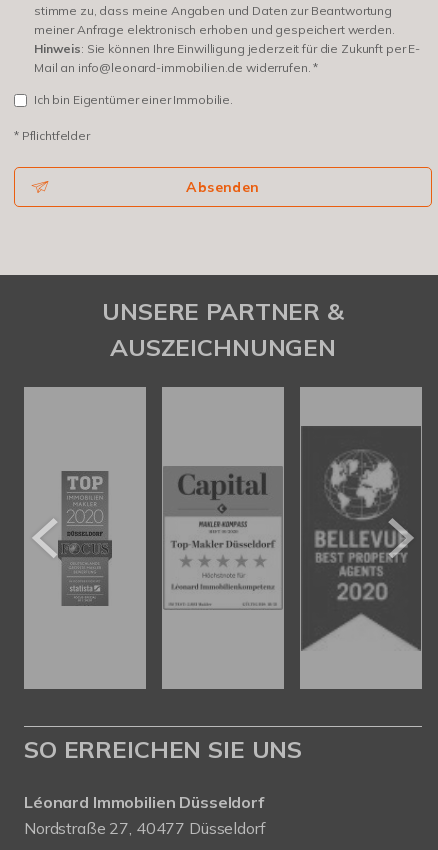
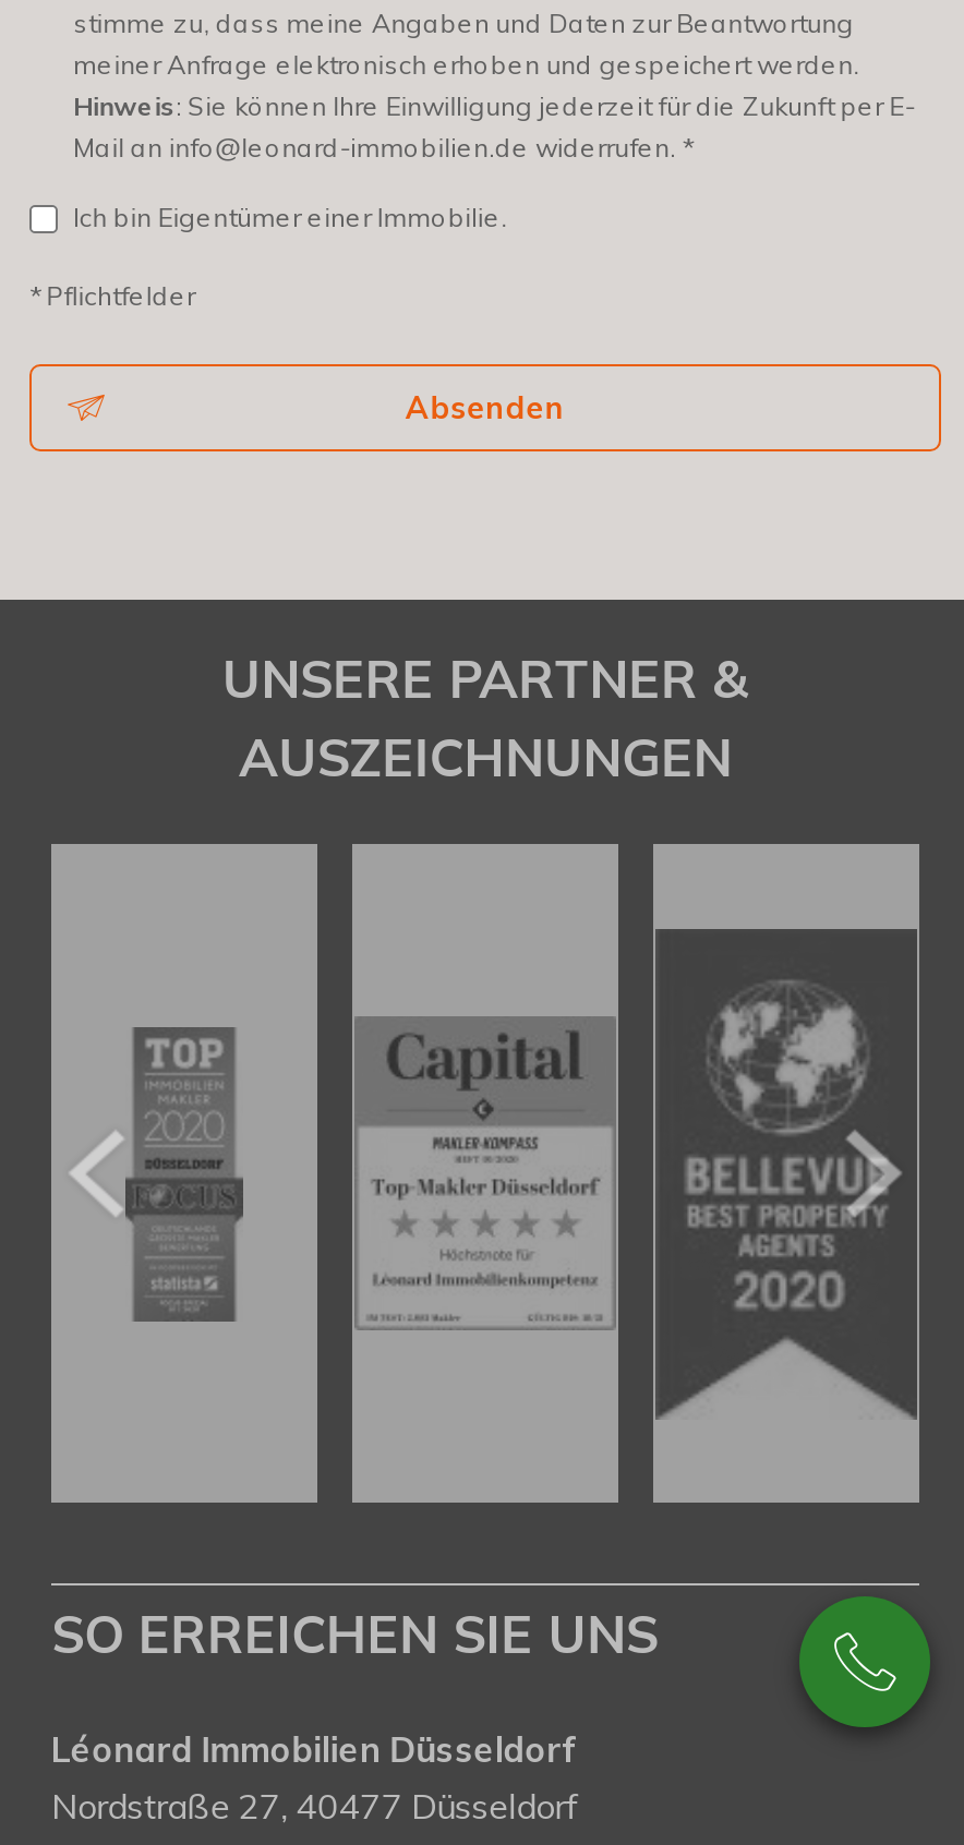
+ [image]
